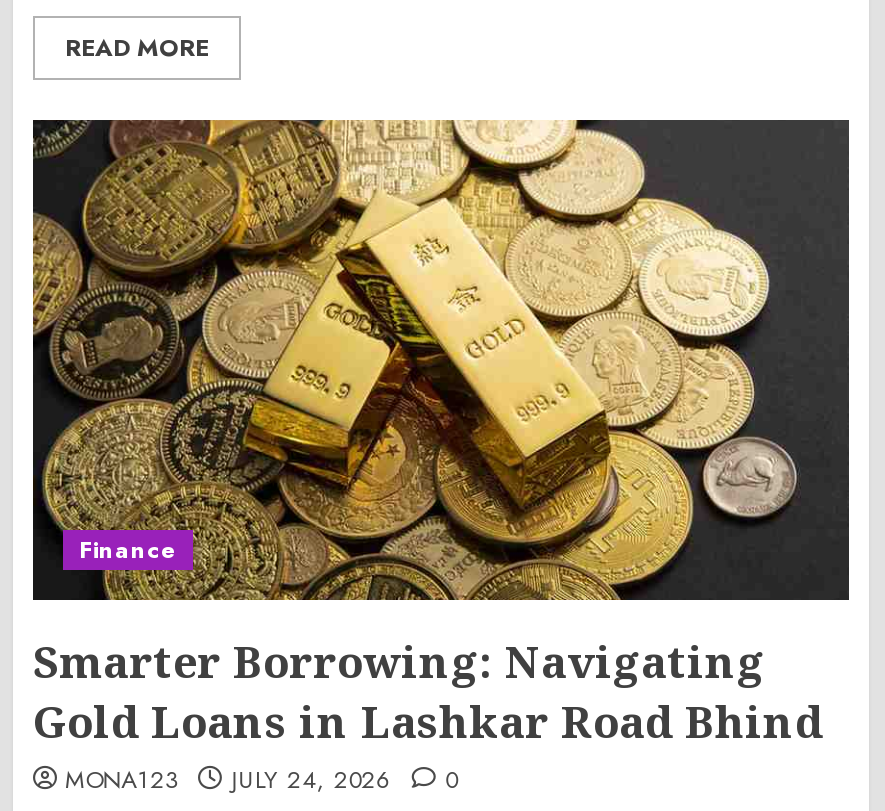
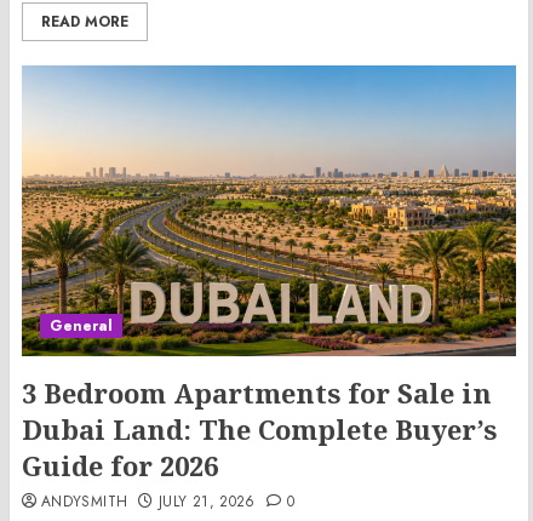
- [image]
- Finance
+ [image]
+ General

- Smarter Borrowing: Navigating
- Gold Loans in Lashkar Road Bhind
- MONA123
- JULY 24, 2026
+ 3 Bedroom Apartments for Sale in
+ Dubai Land: The Complete Buyer’s
+ Guide for 2026
+ ANDYSMITH
+ JULY 21, 2026
